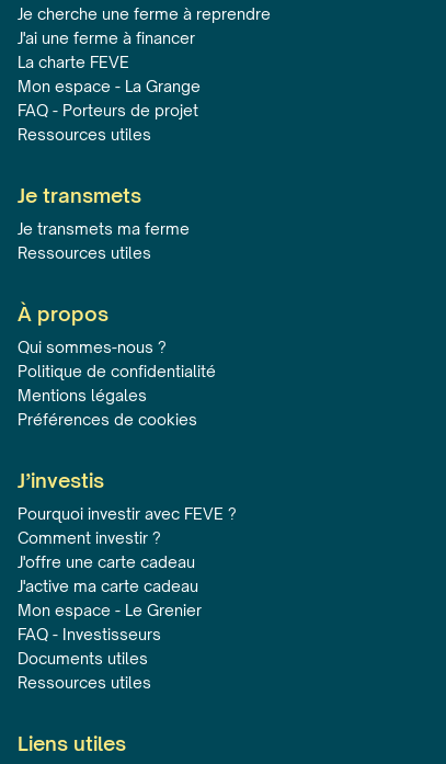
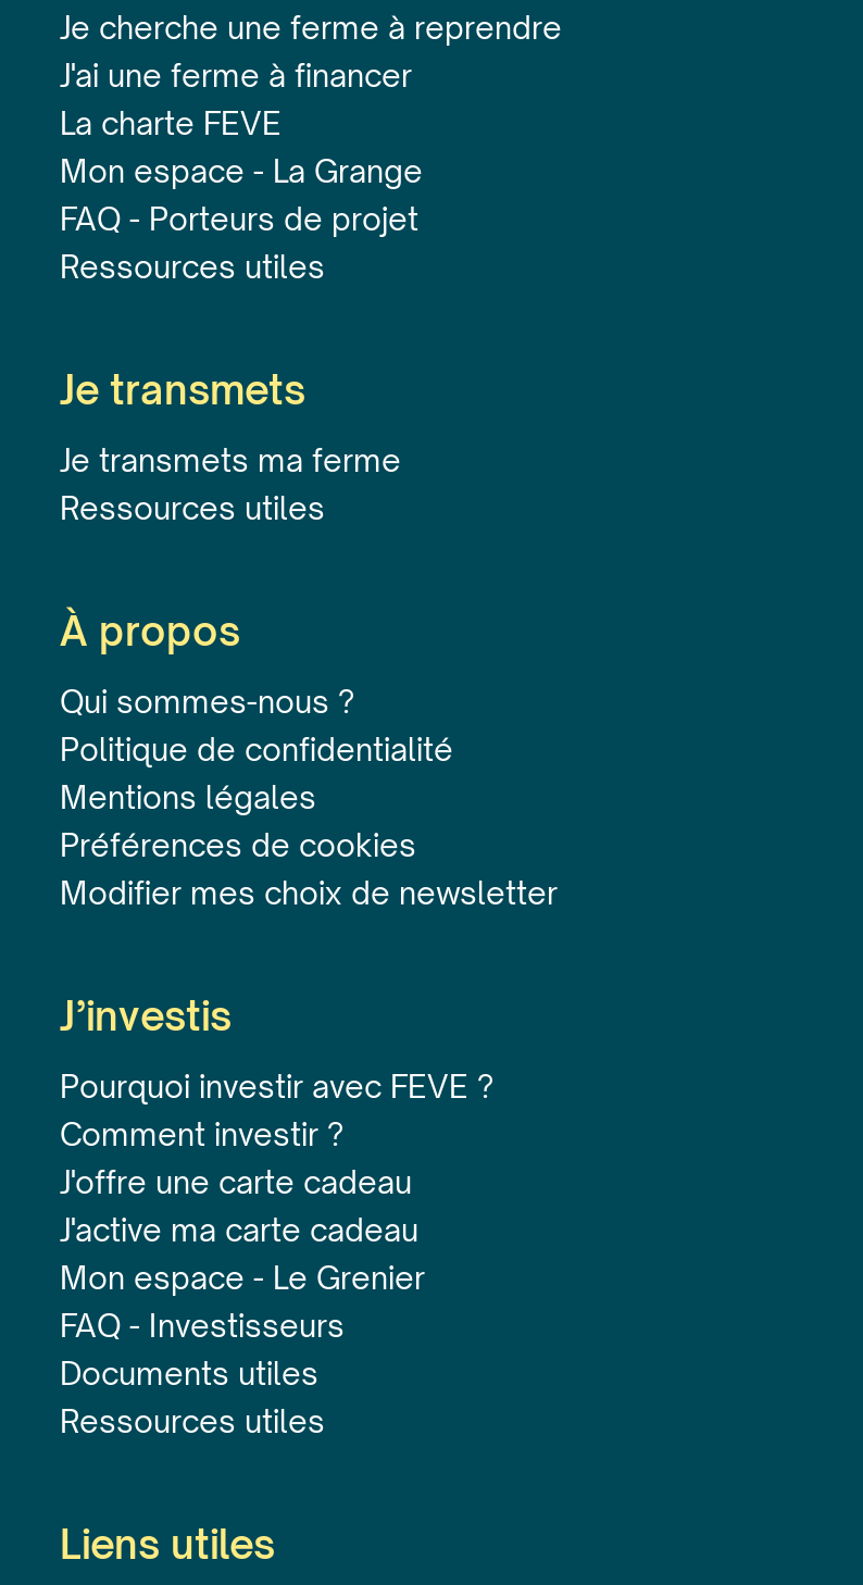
+ Modifier mes choix de newsletter
